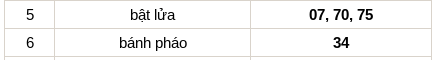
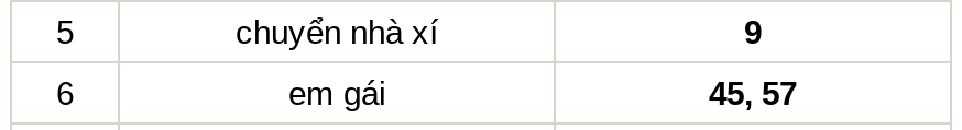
- bật lửa
- 07, 70, 75
+ chuyển nhà xí
+ 9

- bánh pháo
- 34
+ em gái
+ 45, 57
